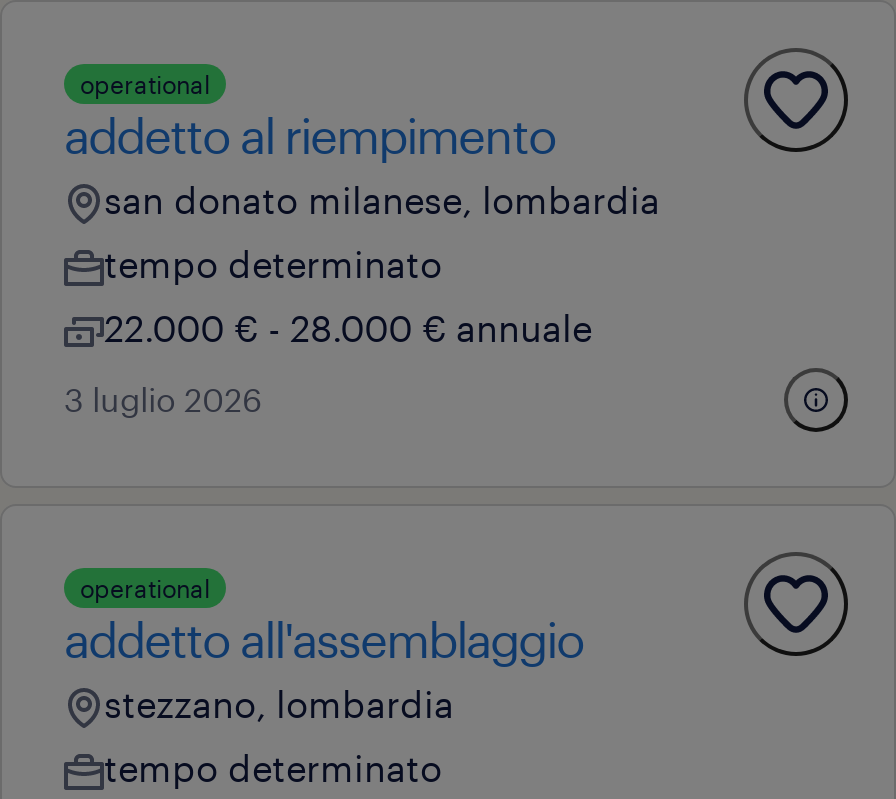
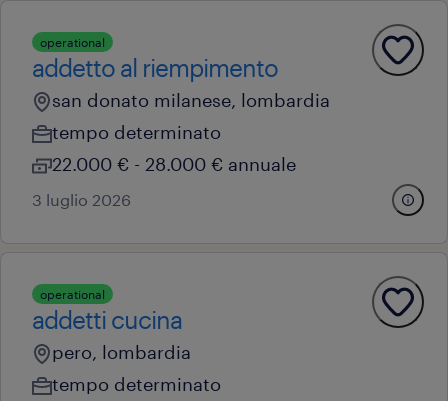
- addetto all'assemblaggio
- stezzano, lombardia
+ addetti cucina
+ pero, lombardia
